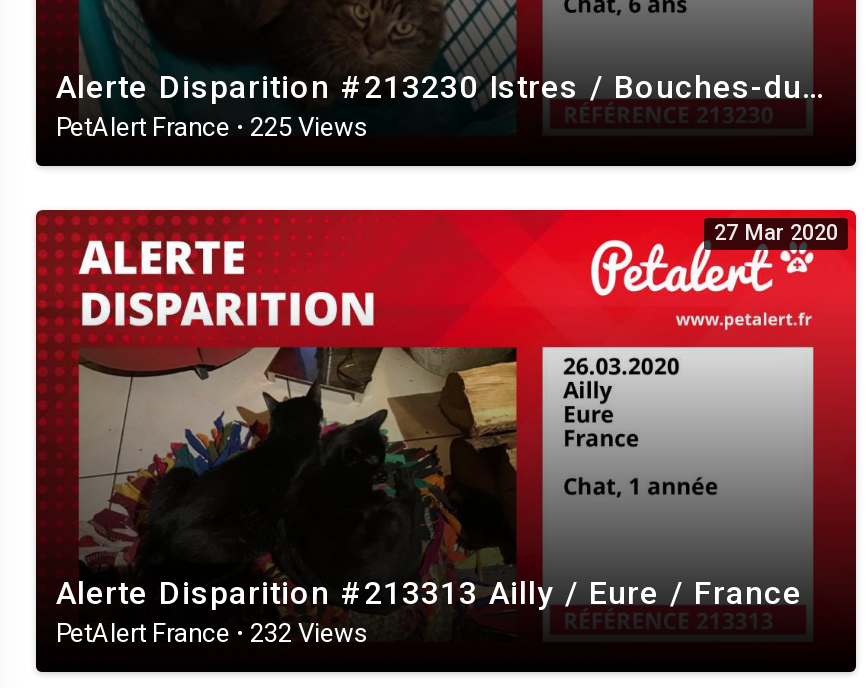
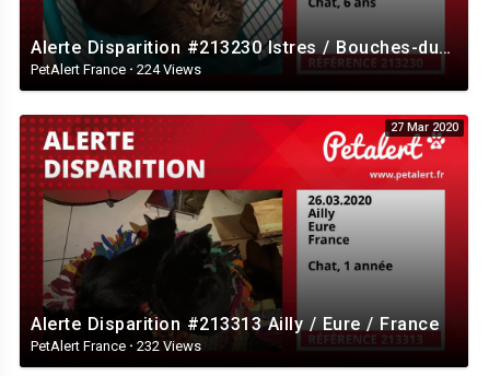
- PetAlert France · 225 Views
+ PetAlert France · 224 Views
